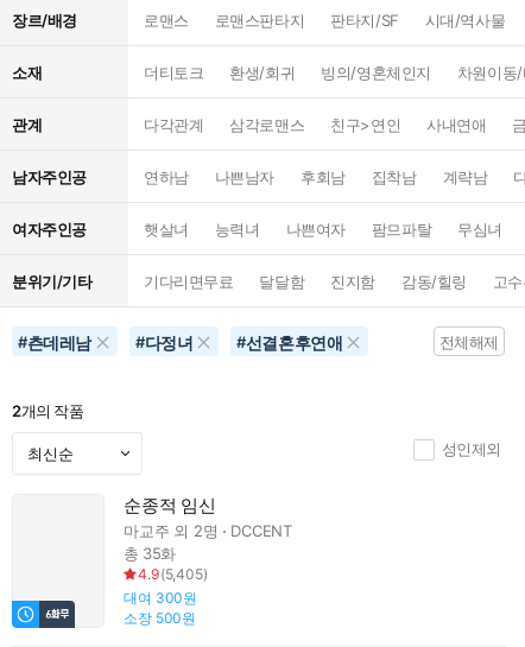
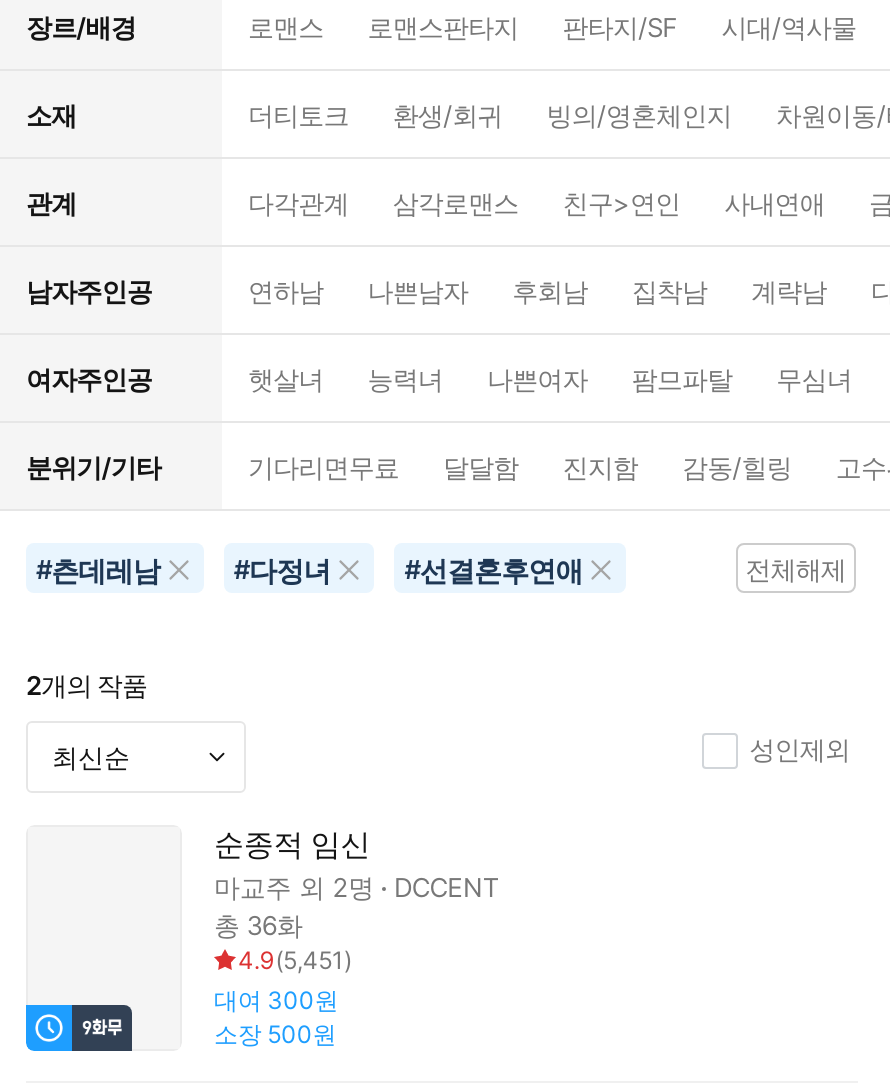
- 총 35화
+ 총 36화

- 4.9(5,405)
+ 4.9(5,451)
